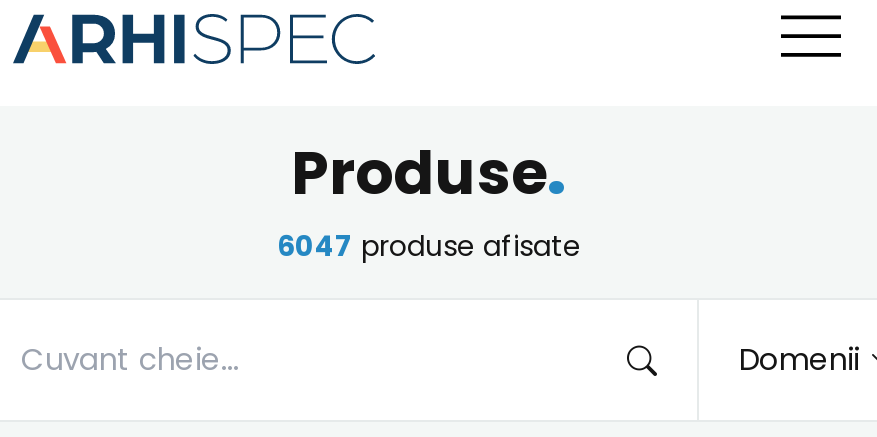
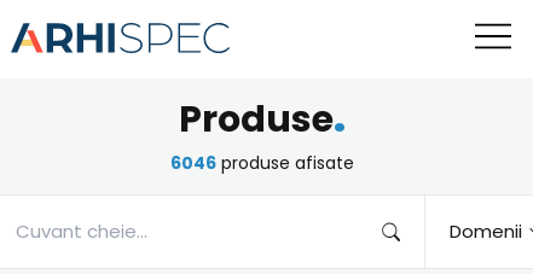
- 6047 produse afisate
+ 6046 produse afisate
